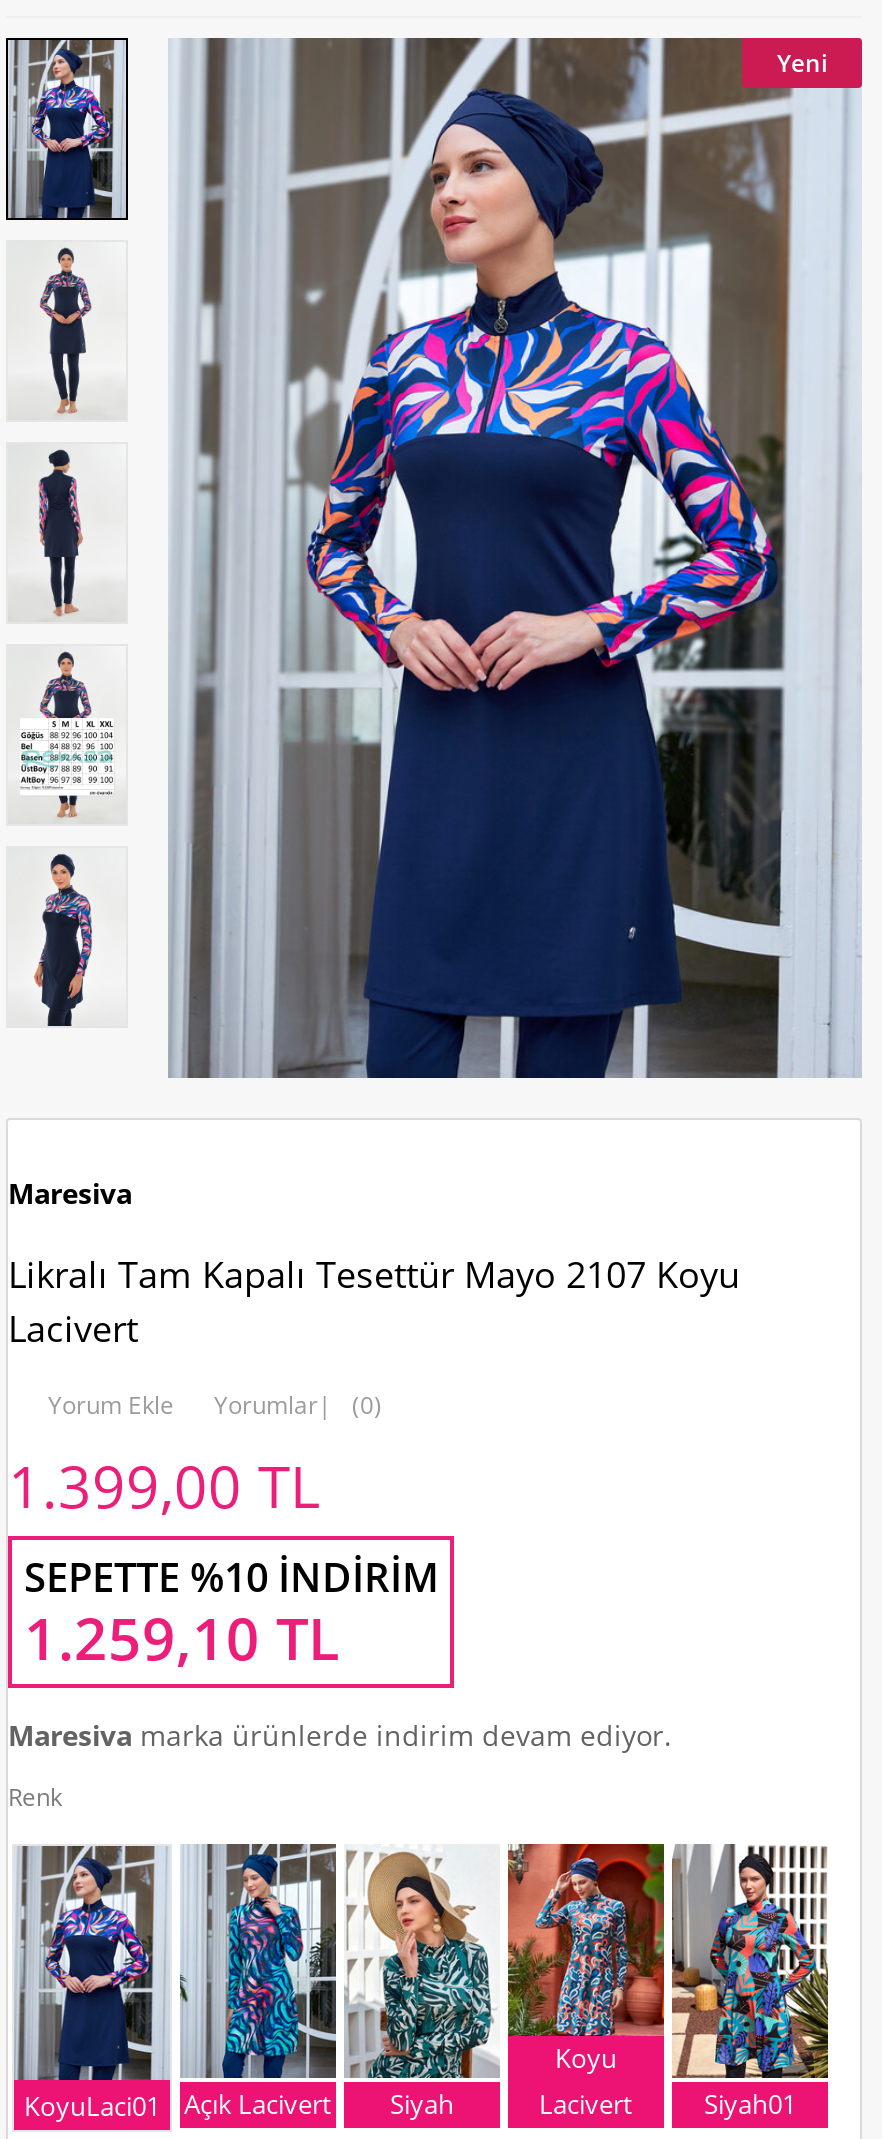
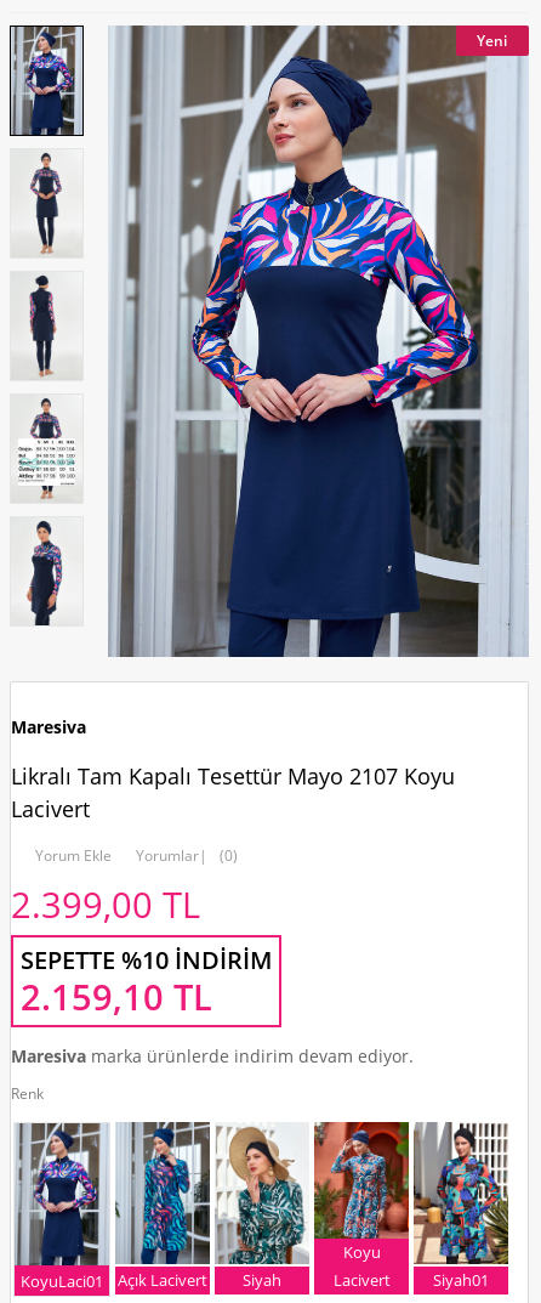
- 1.399,00 TL
+ 2.399,00 TL

- 1.259,10 TL
+ 2.159,10 TL
